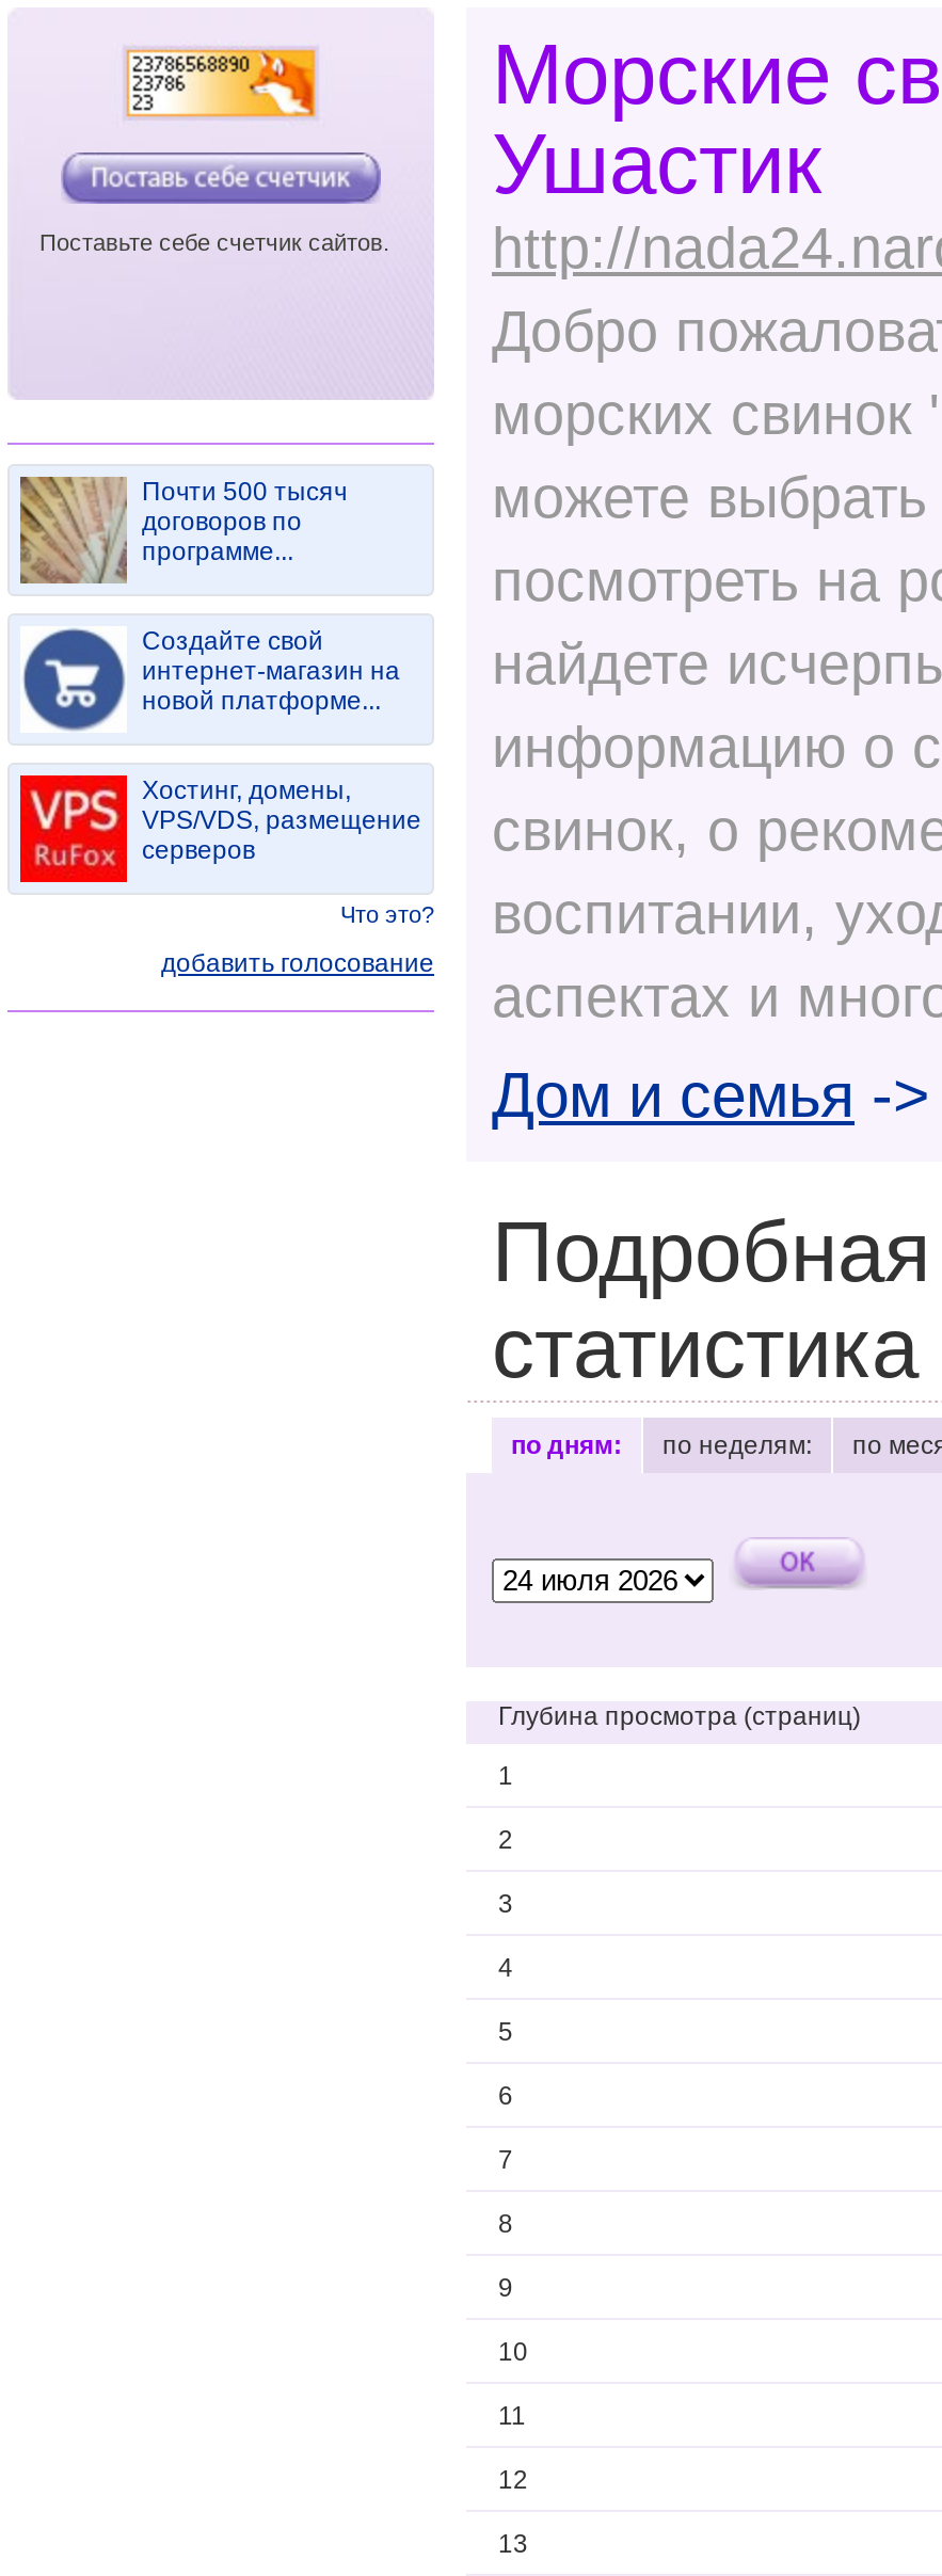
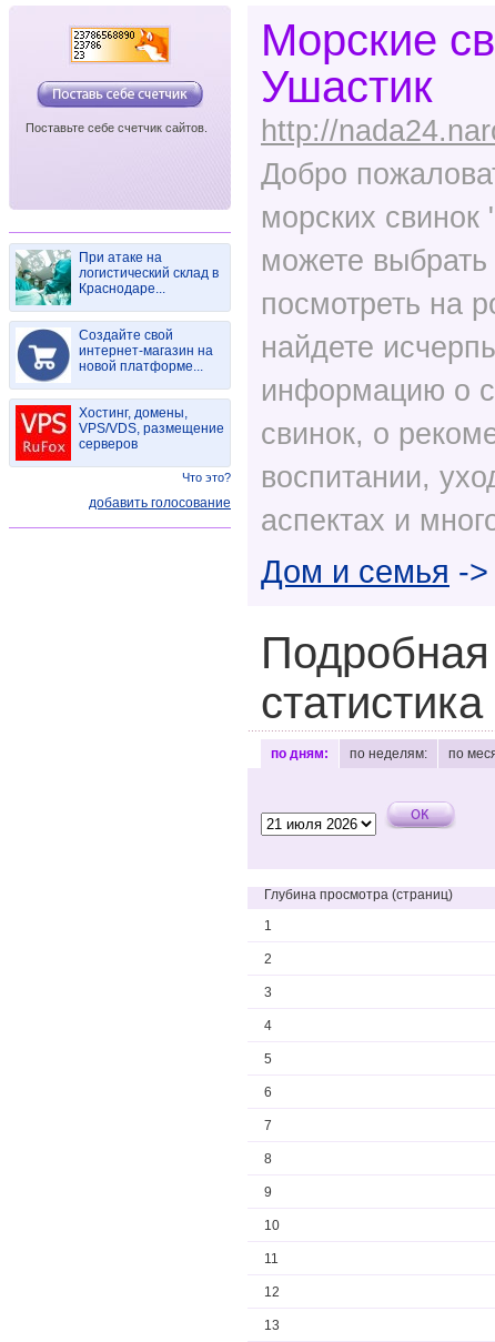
- [image]
- Почти 500 тысяч
- договоров по
- программе...
+ [image]
+ При атаке на
+ логистический склад в
+ Краснодаре...
